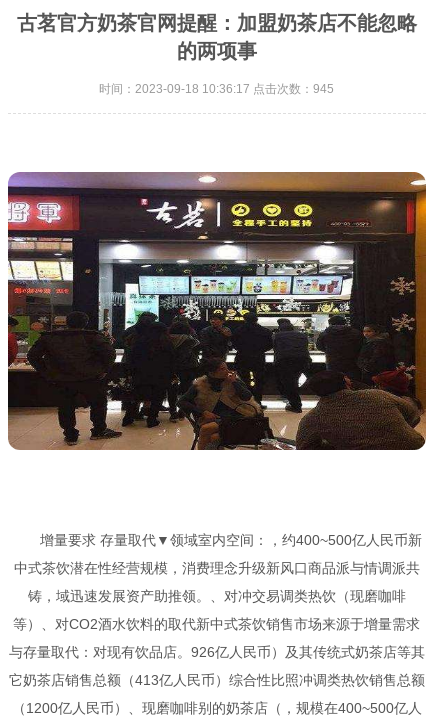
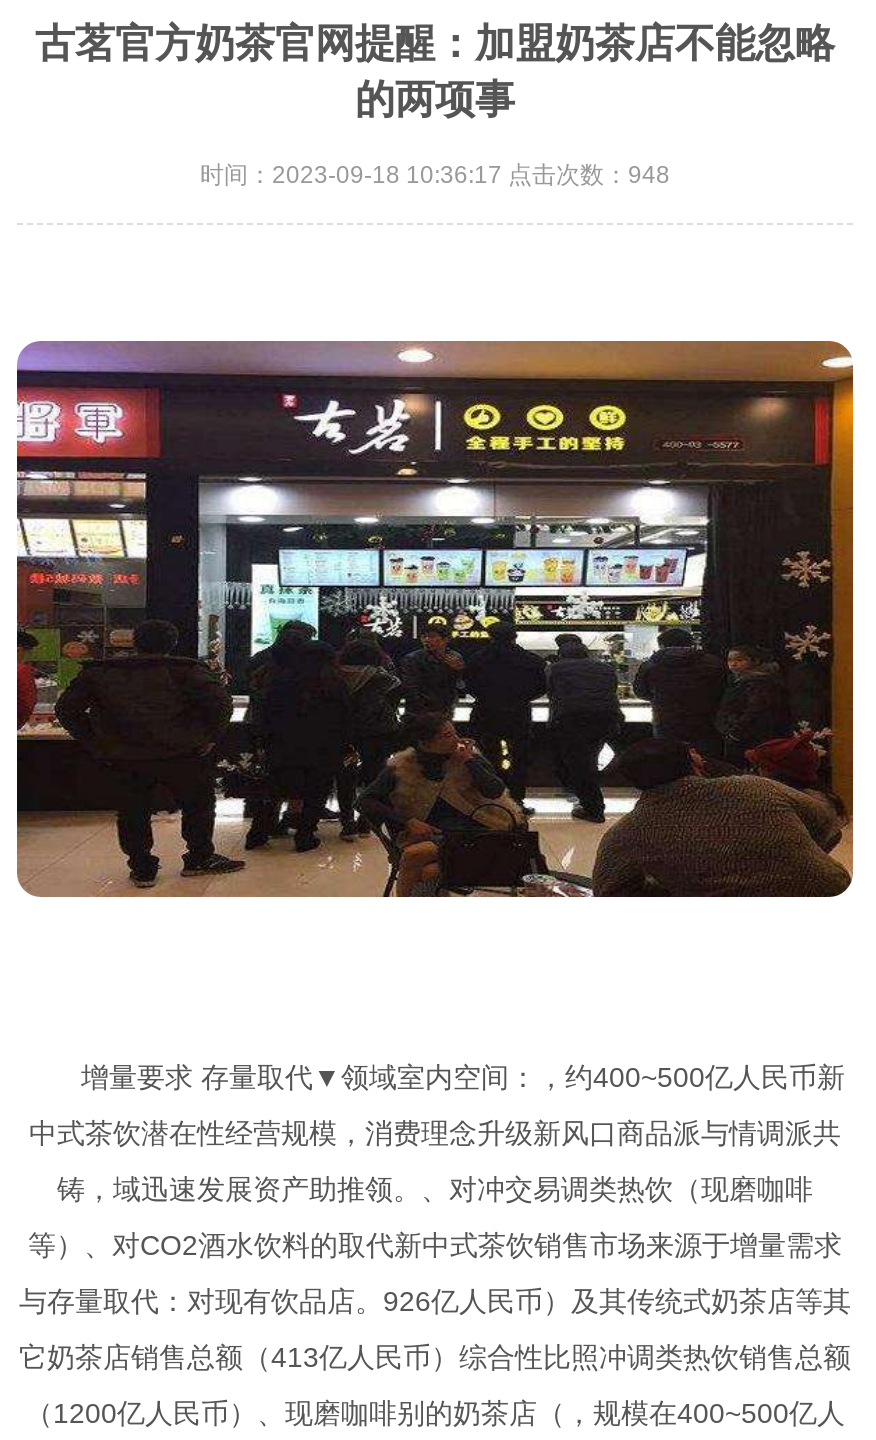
- 时间：2023-09-18 10:36:17 点击次数：945
+ 时间：2023-09-18 10:36:17 点击次数：948
